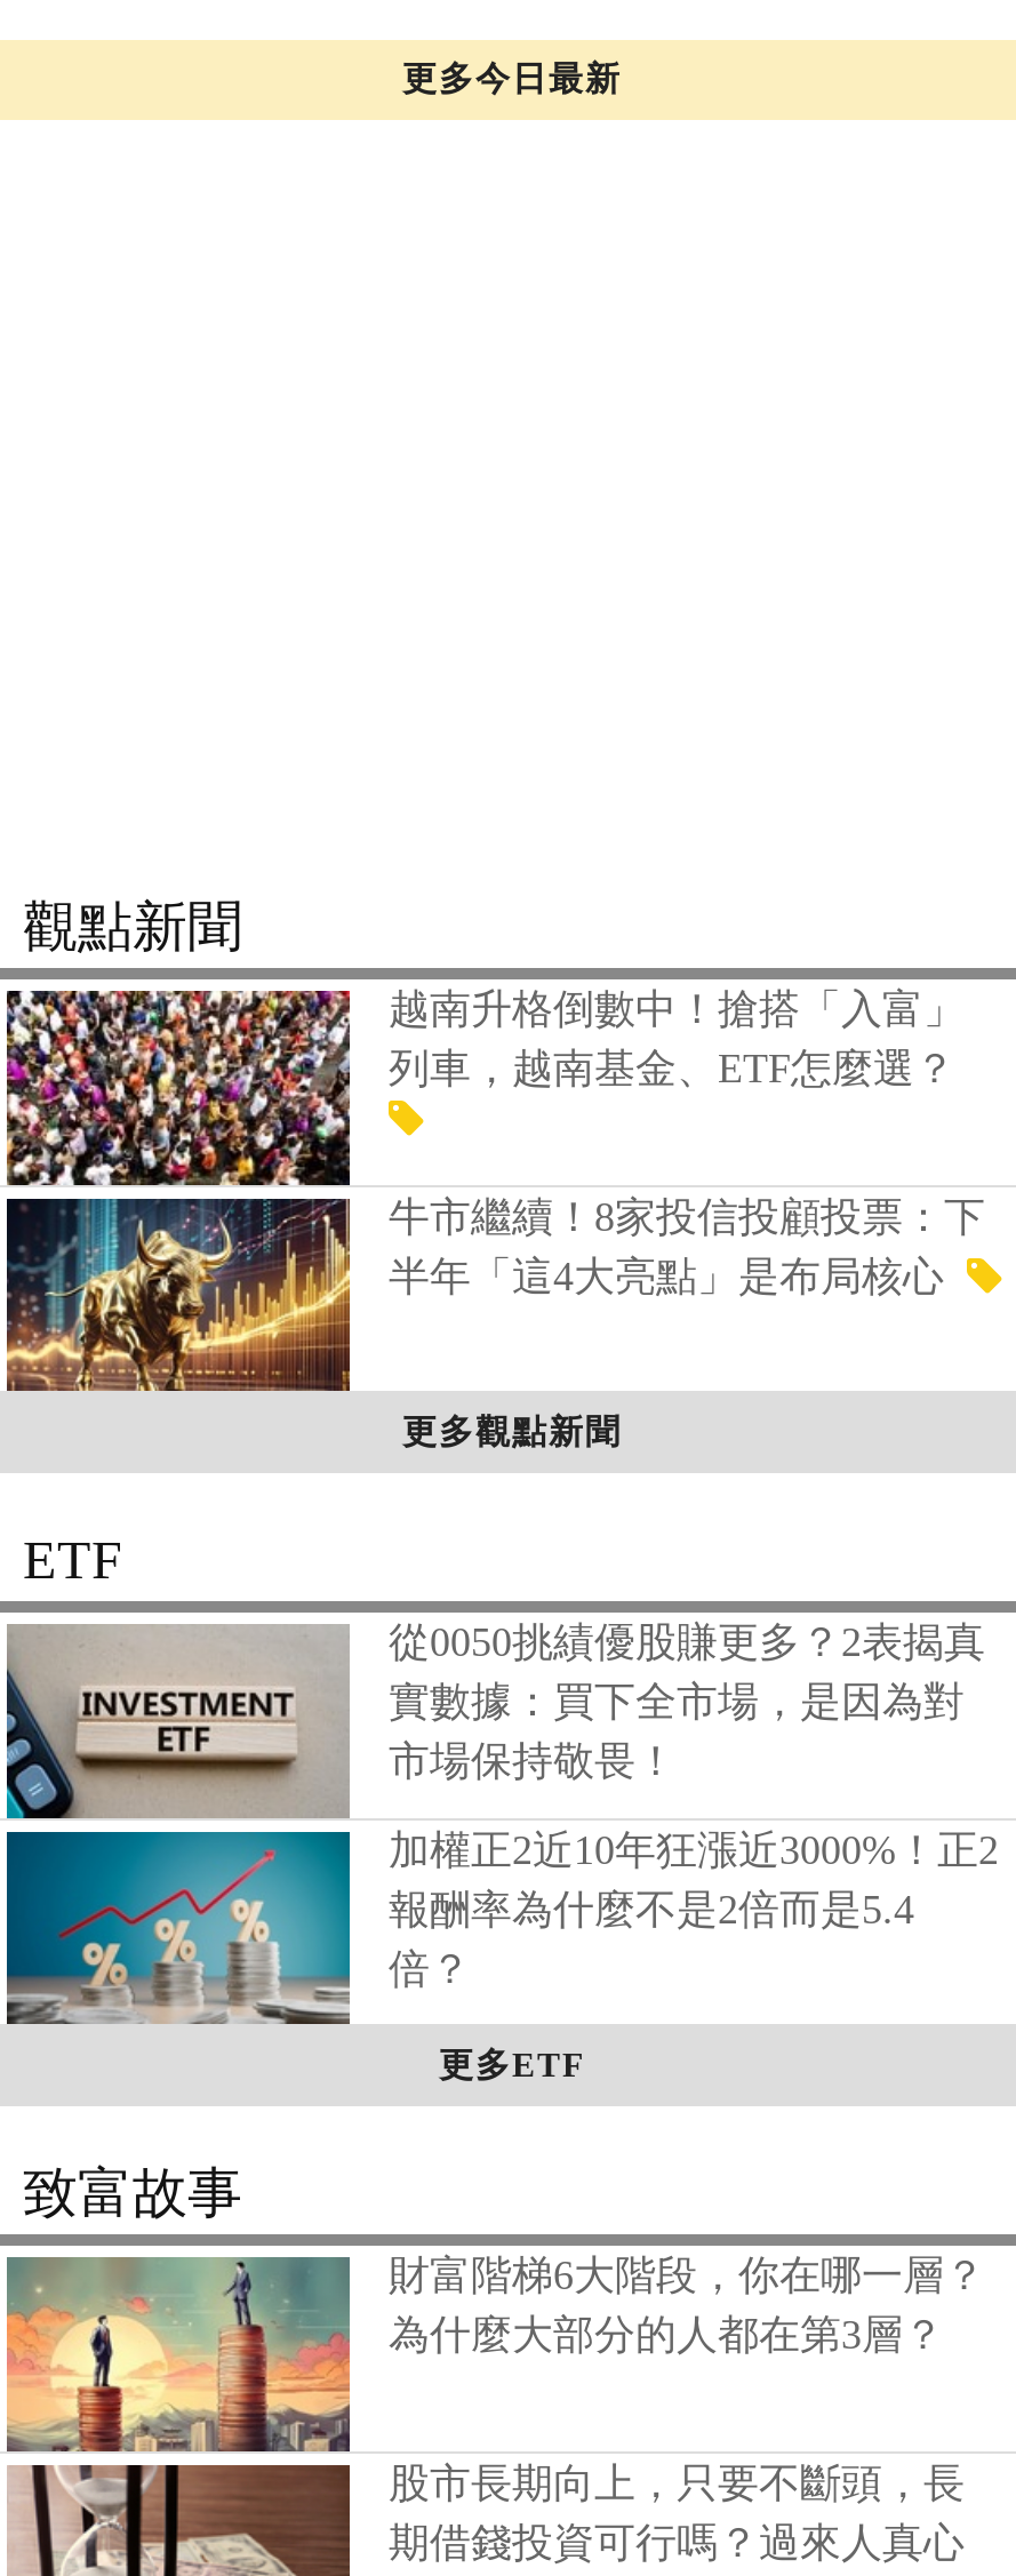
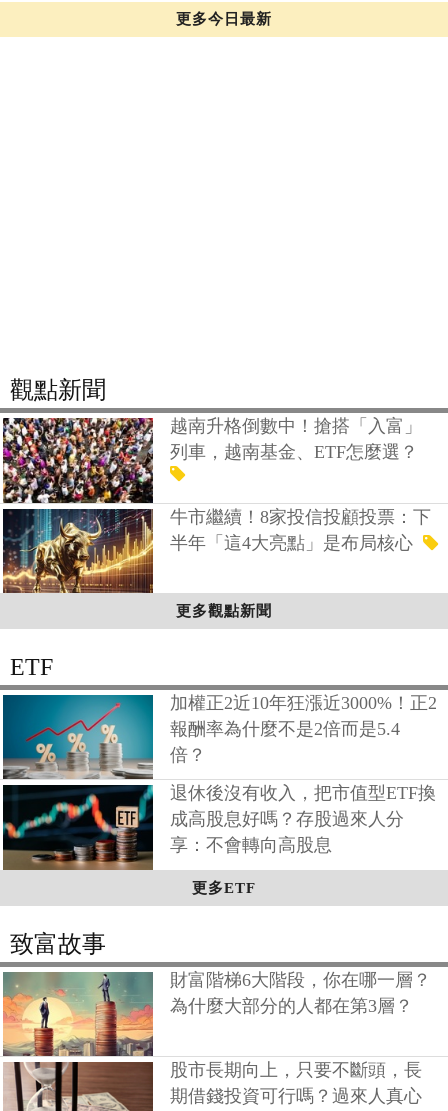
- [image]
- 從0050挑績優股賺更多？2表揭真
- 實數據：買下全市場，是因為對
- 市場保持敬畏！

moved up: 加權正2近10年狂漲近3000%！正2 | 報酬率為什麼不是2倍而是5.4 | 倍？

+ [image]
+ 退休後沒有收入，把市值型ETF換
+ 成高股息好嗎？存股過來人分
+ 享：不會轉向高股息
